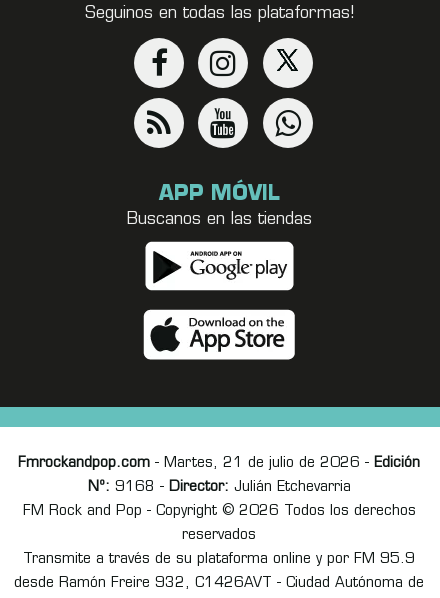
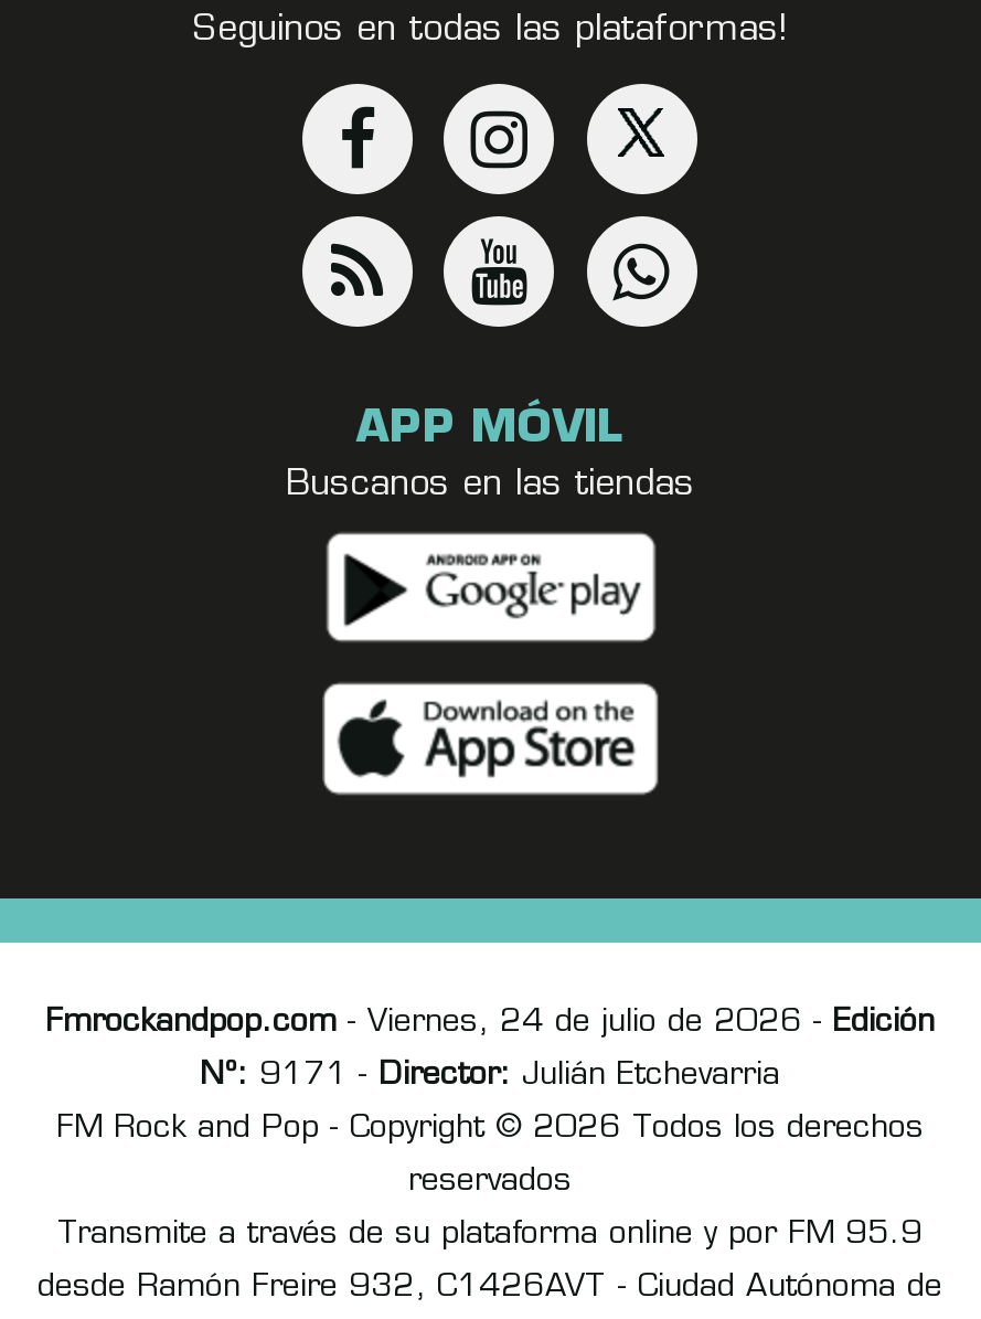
- Fmrockandpop.com - Martes, 21 de julio de 2026 - Edición
+ Fmrockandpop.com - Viernes, 24 de julio de 2026 - Edición

- Nº: 9168 - Director: Julián Etchevarria
+ Nº: 9171 - Director: Julián Etchevarria
